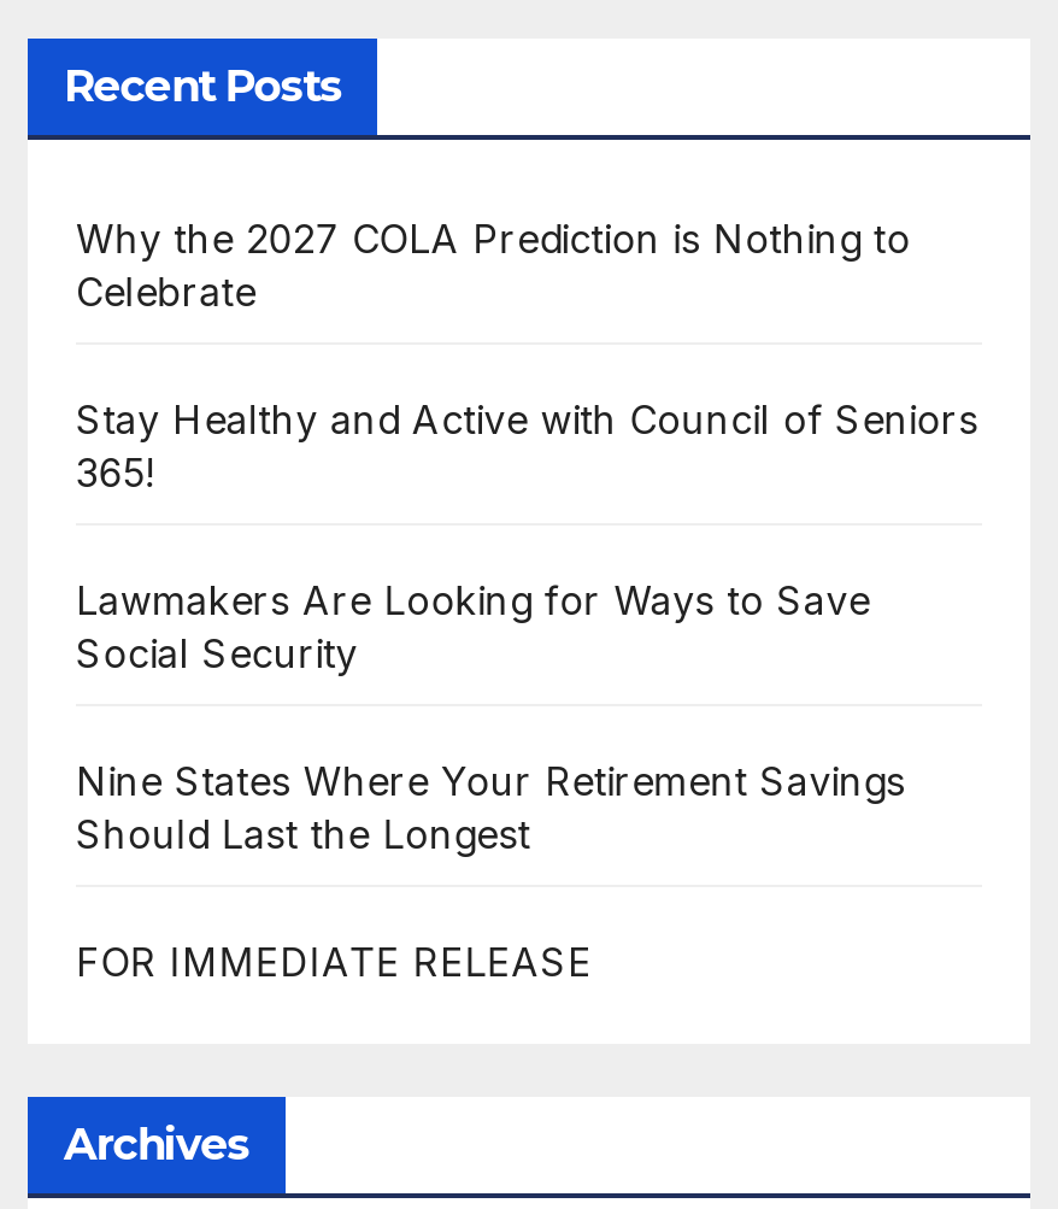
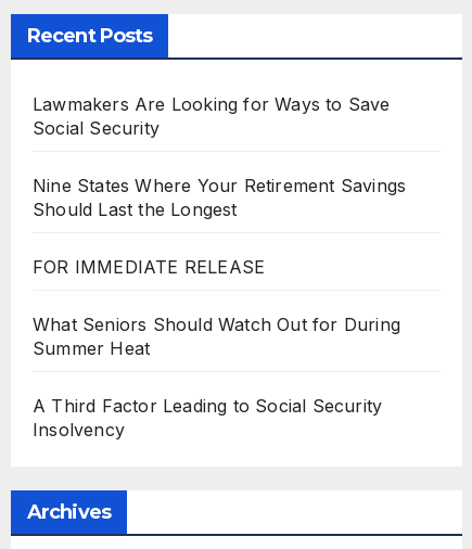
- Why the 2027 COLA Prediction is Nothing to
- Celebrate
- Stay Healthy and Active with Council of Seniors
- 365!

moved up: Lawmakers Are Looking for Ways to Save | Social Security | Nine States Where Your Retirement Savings | Should Last the Longest | FOR IMMEDIATE RELEASE

+ What Seniors Should Watch Out for During
+ Summer Heat
+ A Third Factor Leading to Social Security
+ Insolvency
